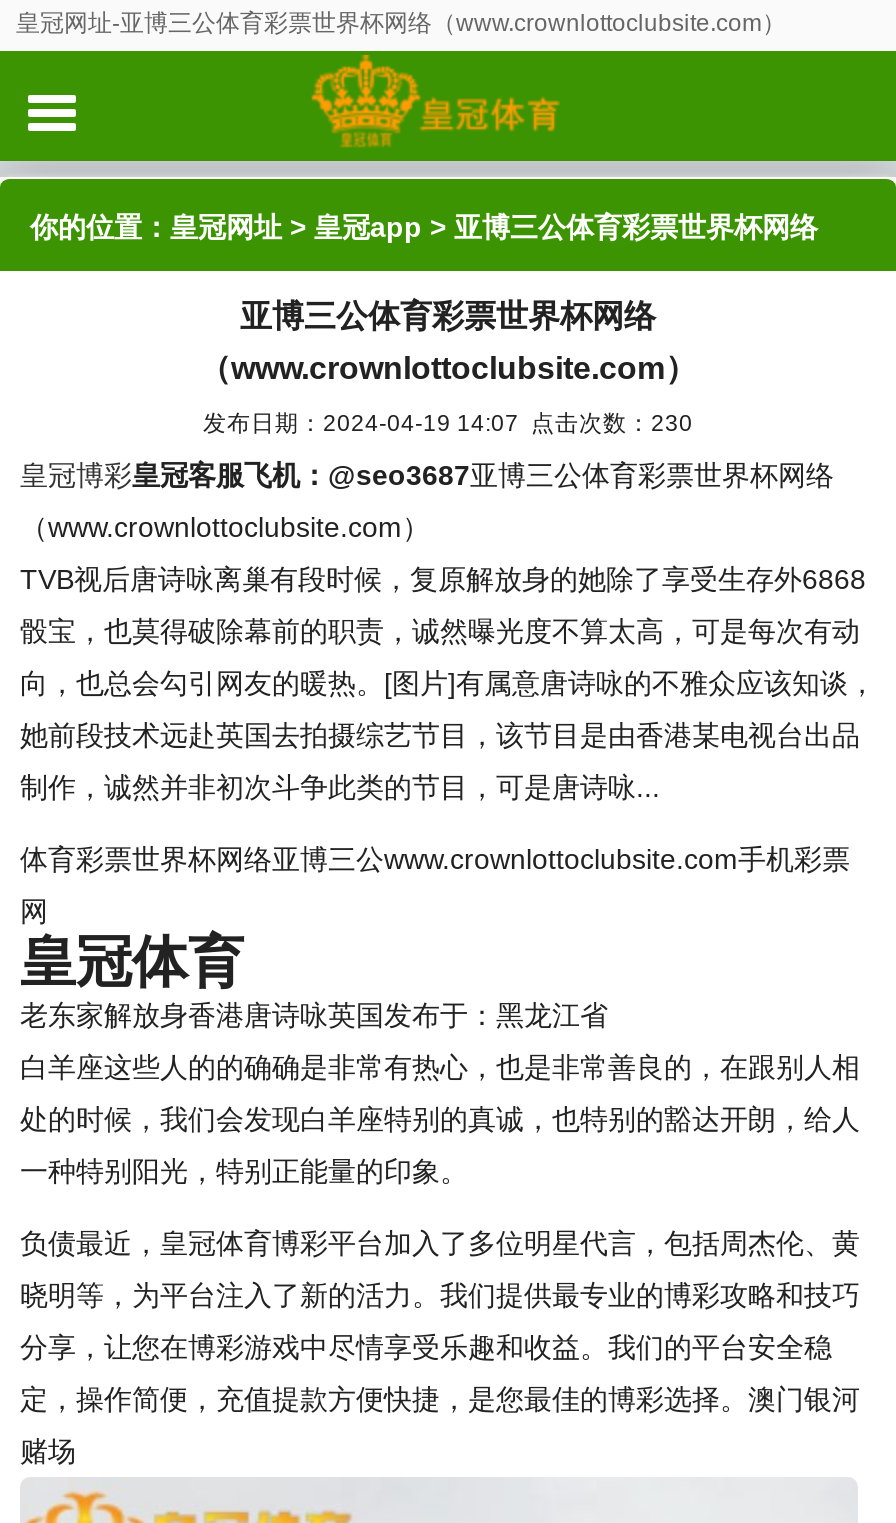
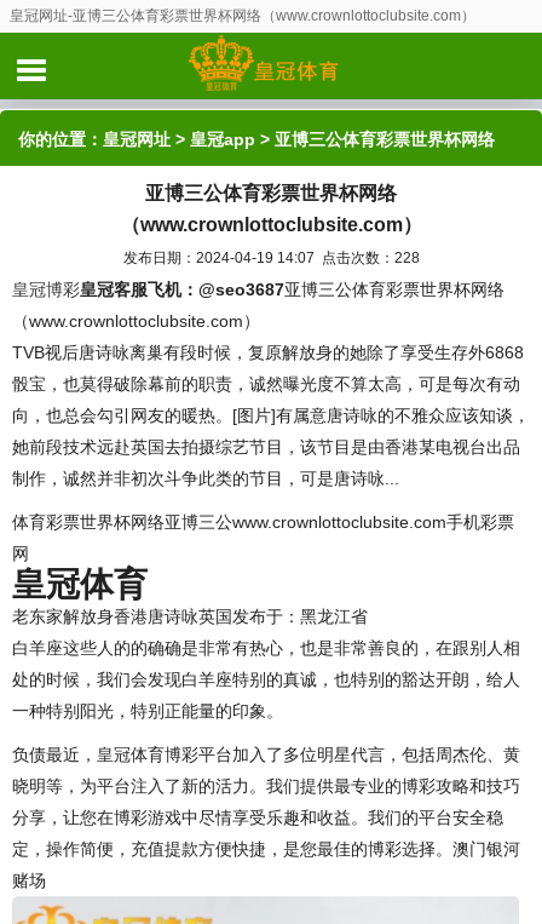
- 发布日期：2024-04-19 14:07 点击次数：230
+ 发布日期：2024-04-19 14:07 点击次数：228
